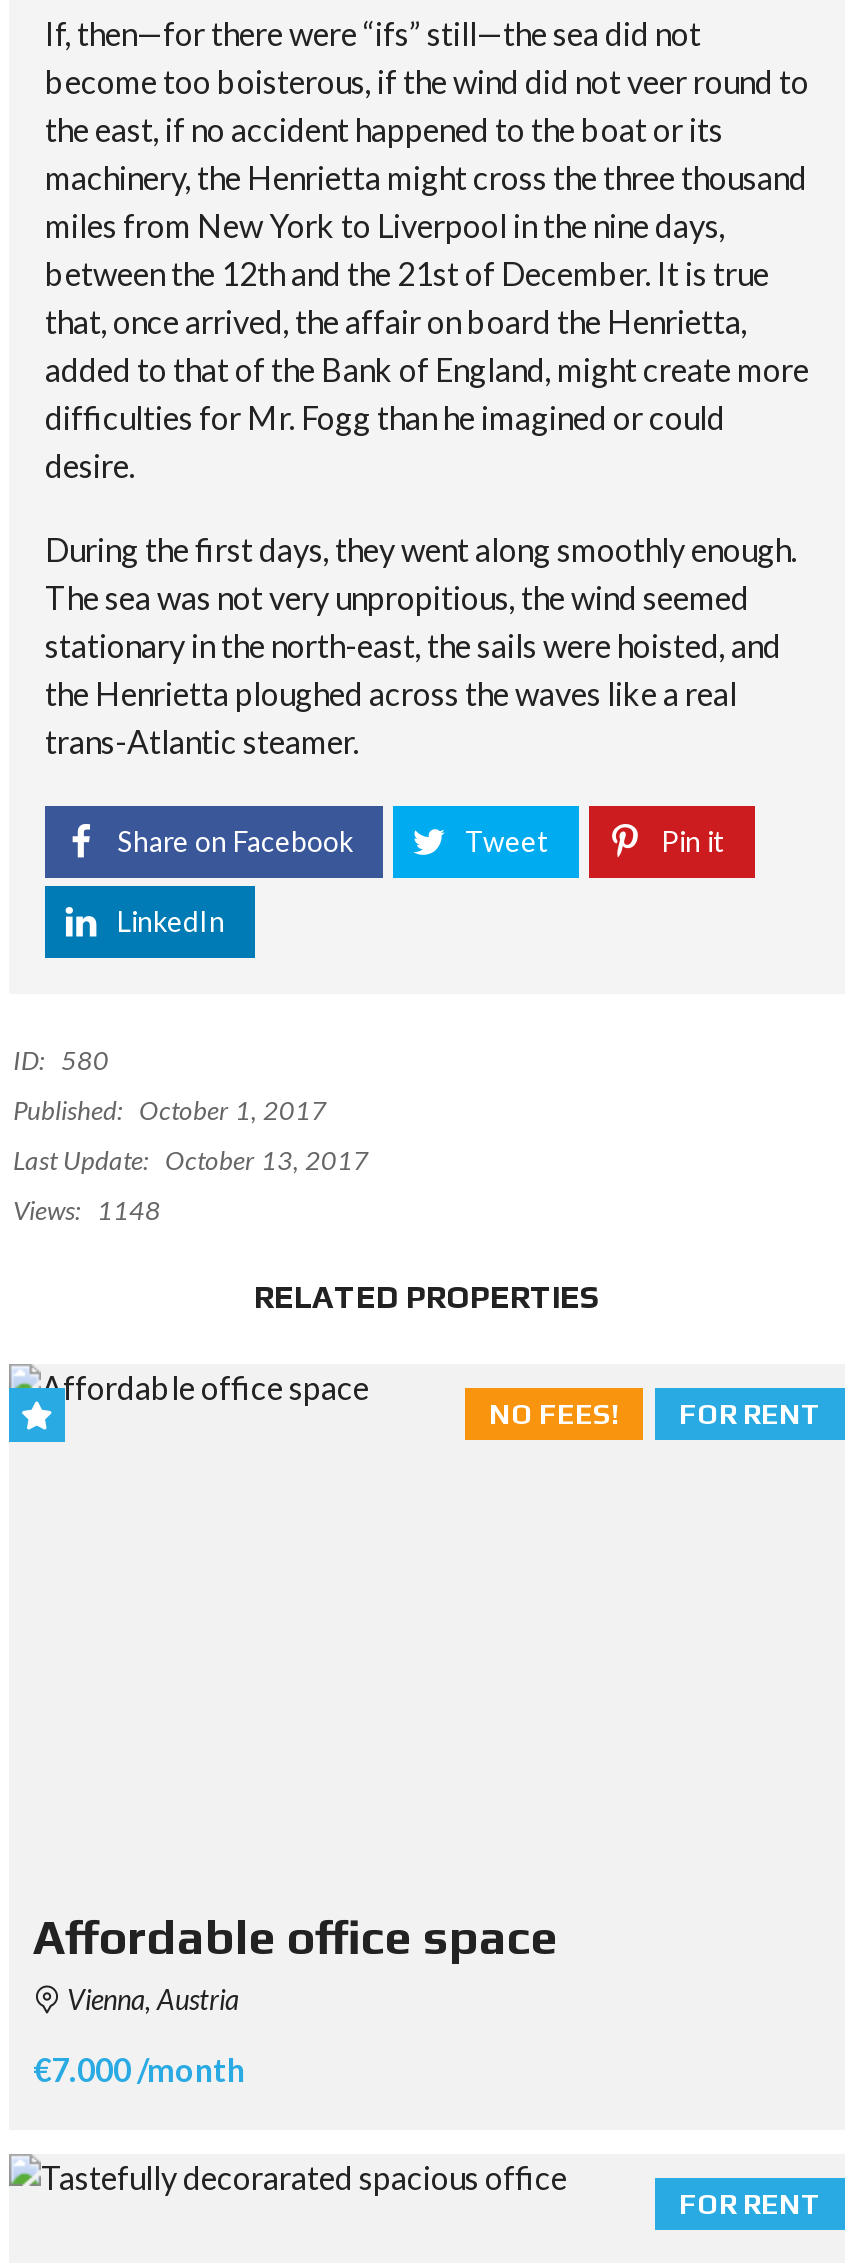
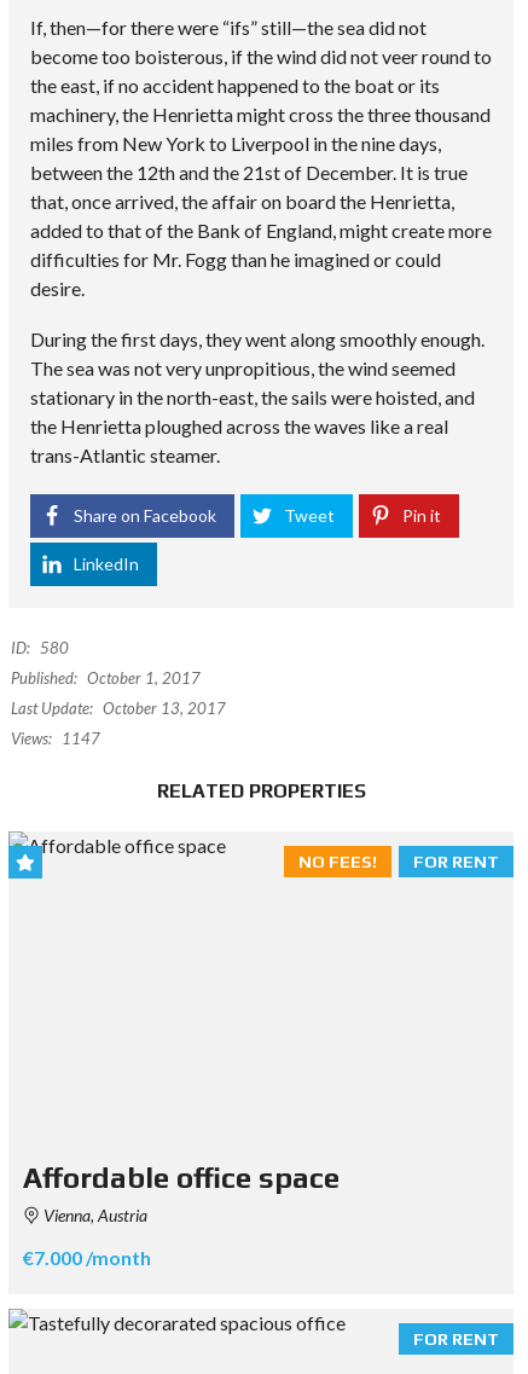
- Views: 1148
+ Views: 1147
